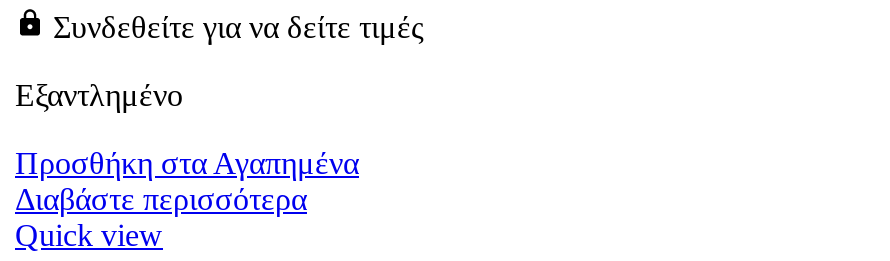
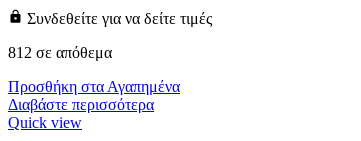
- Εξαντλημένο
+ 812 σε απόθεμα
